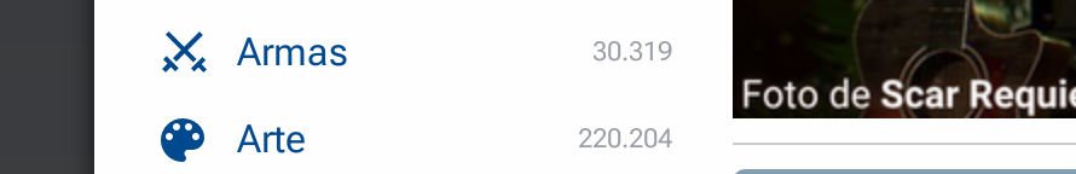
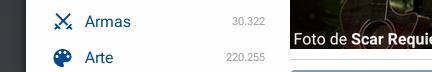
- 30.319
+ 30.322

- 220.204
+ 220.255
